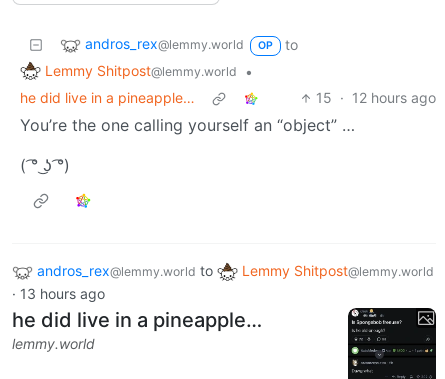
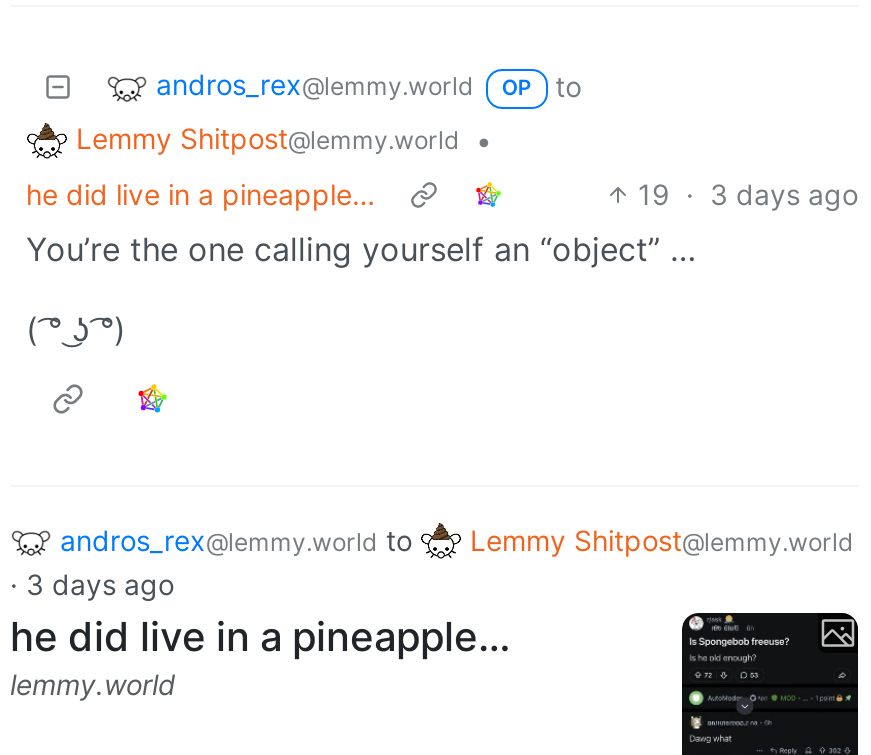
- 15 · 12 hours ago
+ 19 · 3 days ago

- · 13 hours ago
+ · 3 days ago
